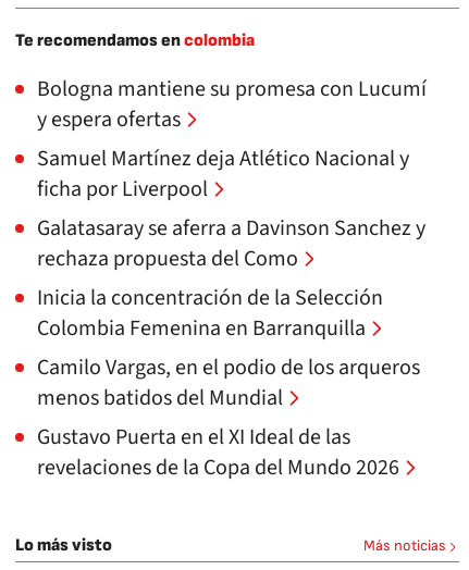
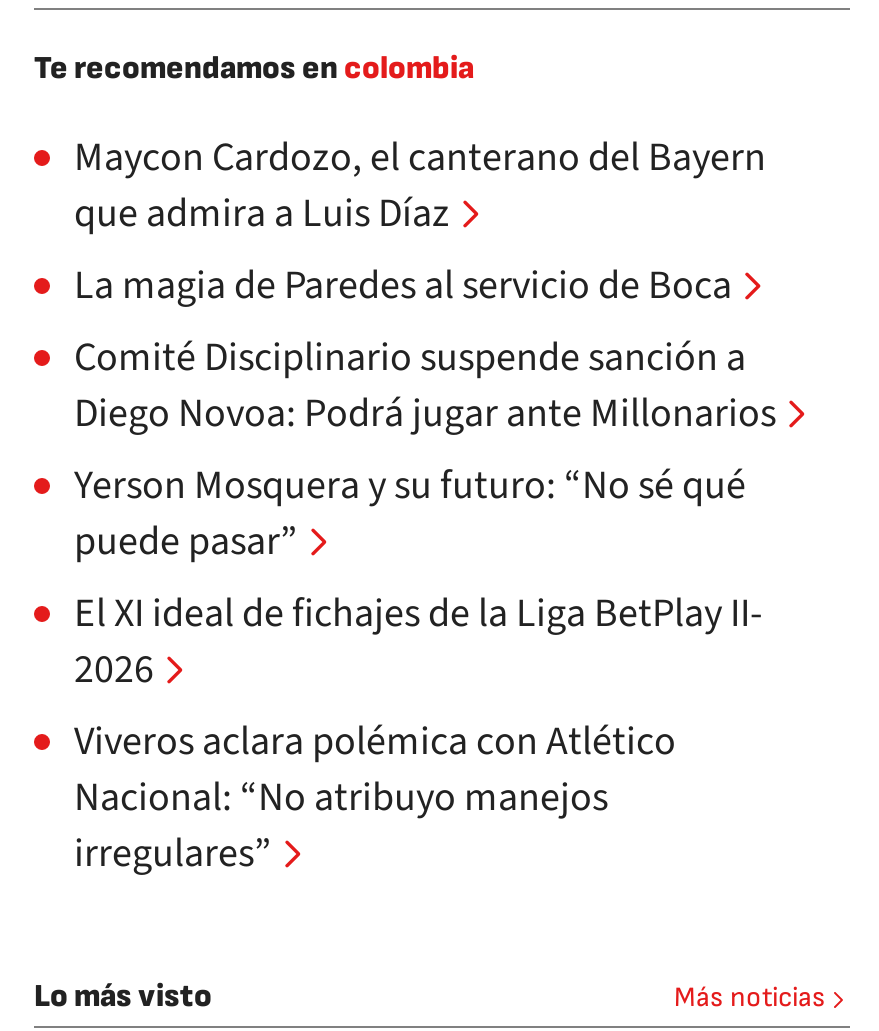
- Bologna mantiene su promesa con Lucumí
- y espera ofertas
- Samuel Martínez deja Atlético Nacional y
- ficha por Liverpool
- Galatasaray se aferra a Davinson Sanchez y
- rechaza propuesta del Como
- Inicia la concentración de la Selección
- Colombia Femenina en Barranquilla
- Camilo Vargas, en el podio de los arqueros
- menos batidos del Mundial
- Gustavo Puerta en el XI Ideal de las
- revelaciones de la Copa del Mundo 2026
+ Maycon Cardozo, el canterano del Bayern
+ que admira a Luis Díaz
+ La magia de Paredes al servicio de Boca
+ Comité Disciplinario suspende sanción a
+ Diego Novoa: Podrá jugar ante Millonarios
+ Yerson Mosquera y su futuro: “No sé qué
+ puede pasar”
+ El XI ideal de fichajes de la Liga BetPlay II-
+ 2026
+ Viveros aclara polémica con Atlético
+ Nacional: “No atribuyo manejos
+ irregulares”
